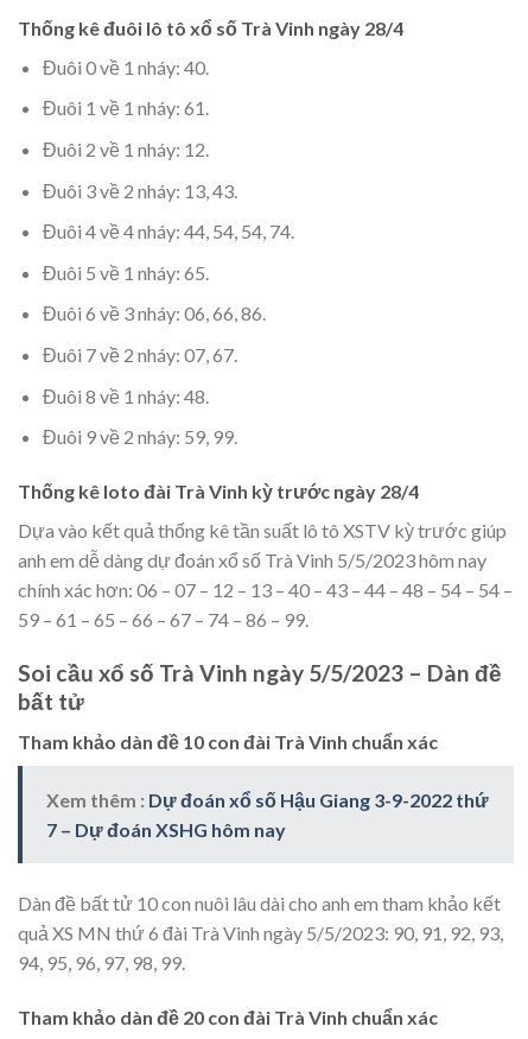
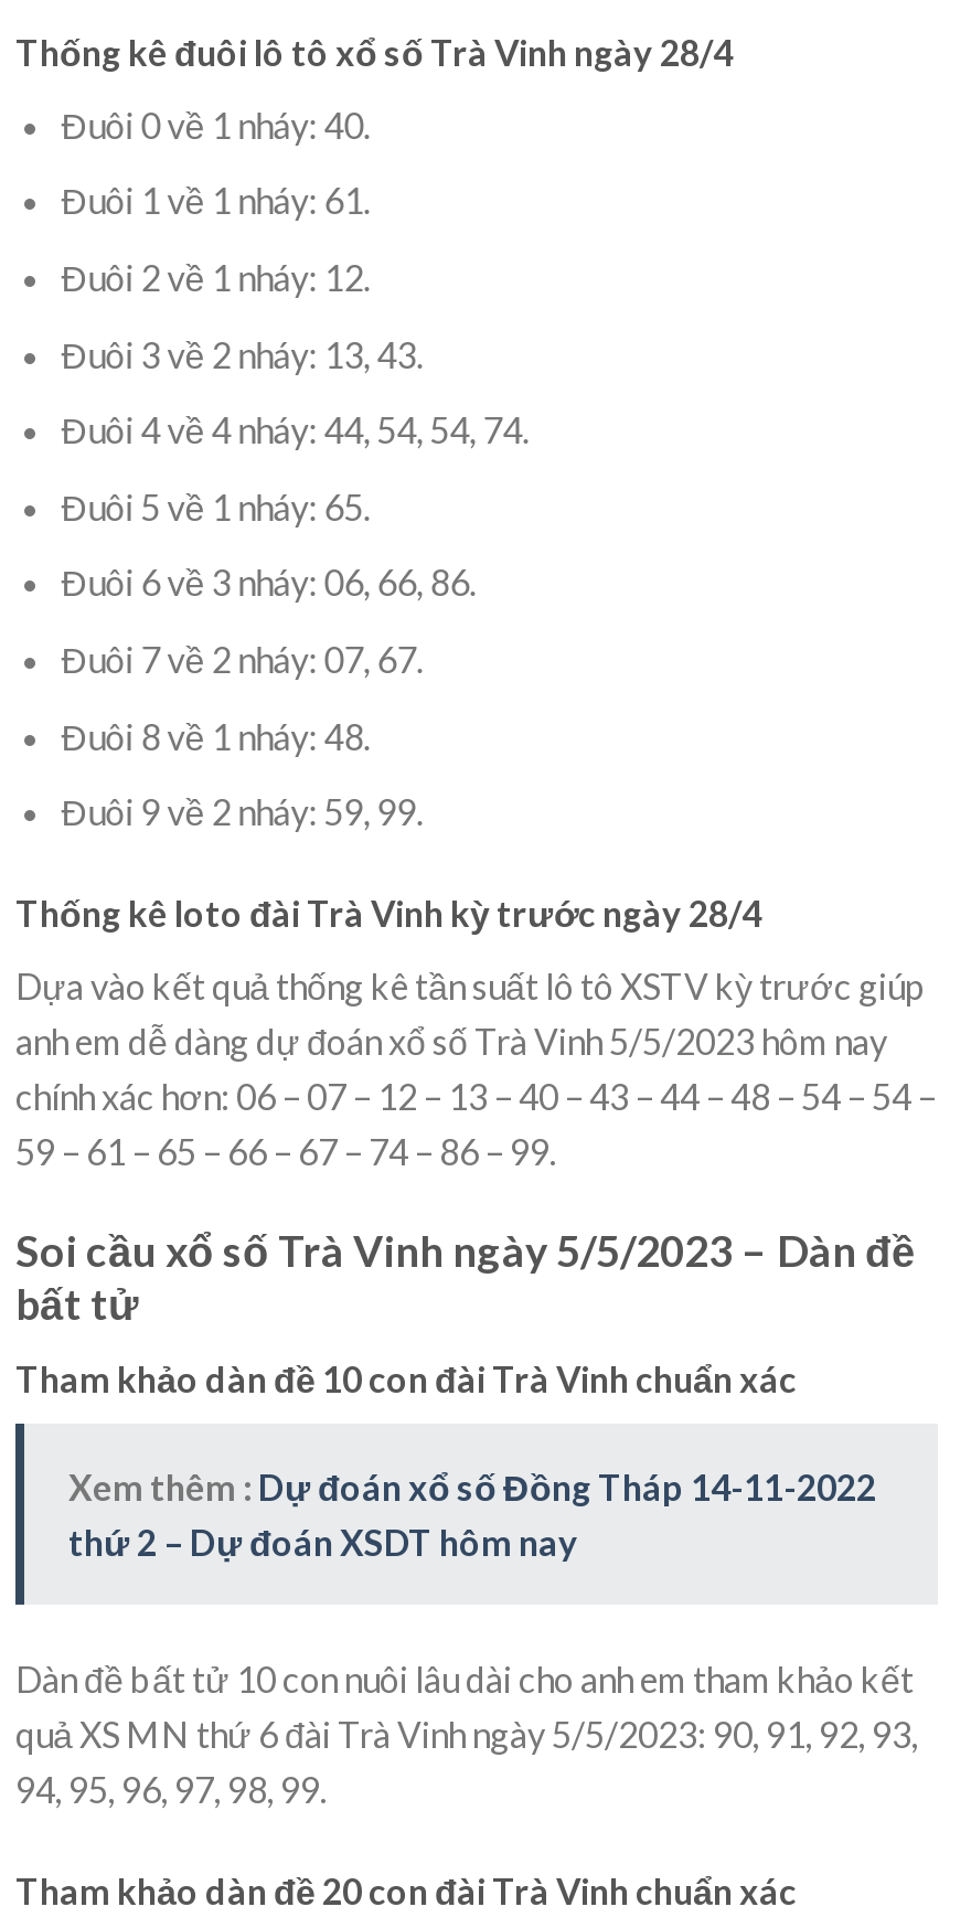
- Xem thêm : Dự đoán xổ số Hậu Giang 3-9-2022 thứ
- 7 – Dự đoán XSHG hôm nay
+ Xem thêm : Dự đoán xổ số Đồng Tháp 14-11-2022
+ thứ 2 – Dự đoán XSDT hôm nay
